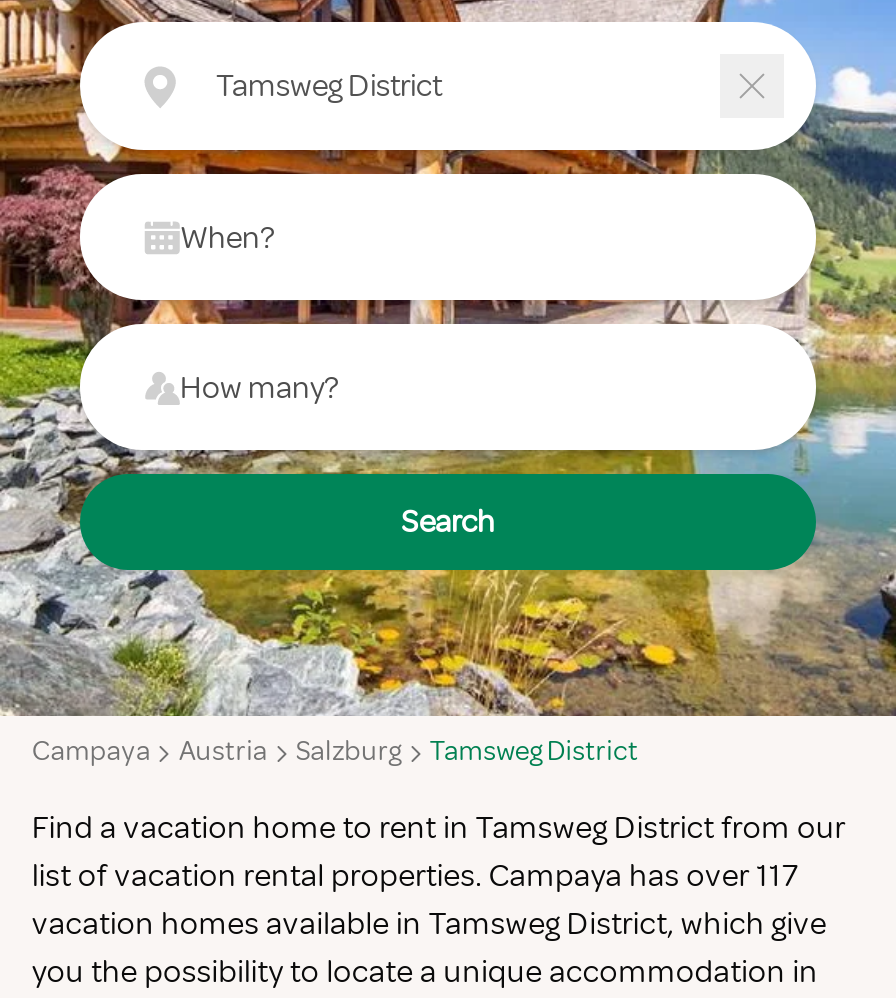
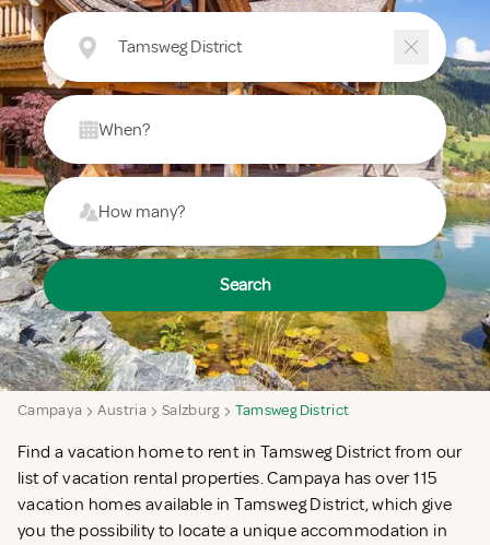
- list of vacation rental properties. Campaya has over 117
+ list of vacation rental properties. Campaya has over 115
